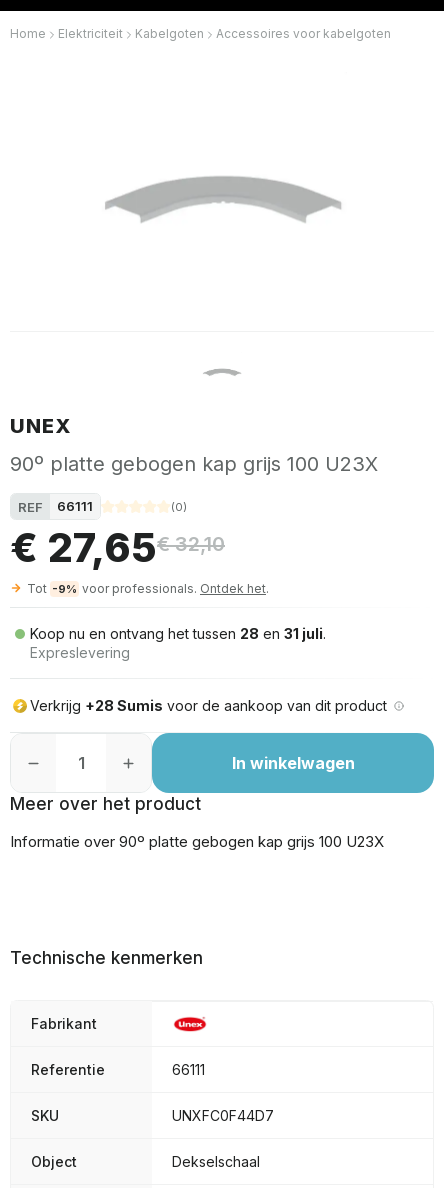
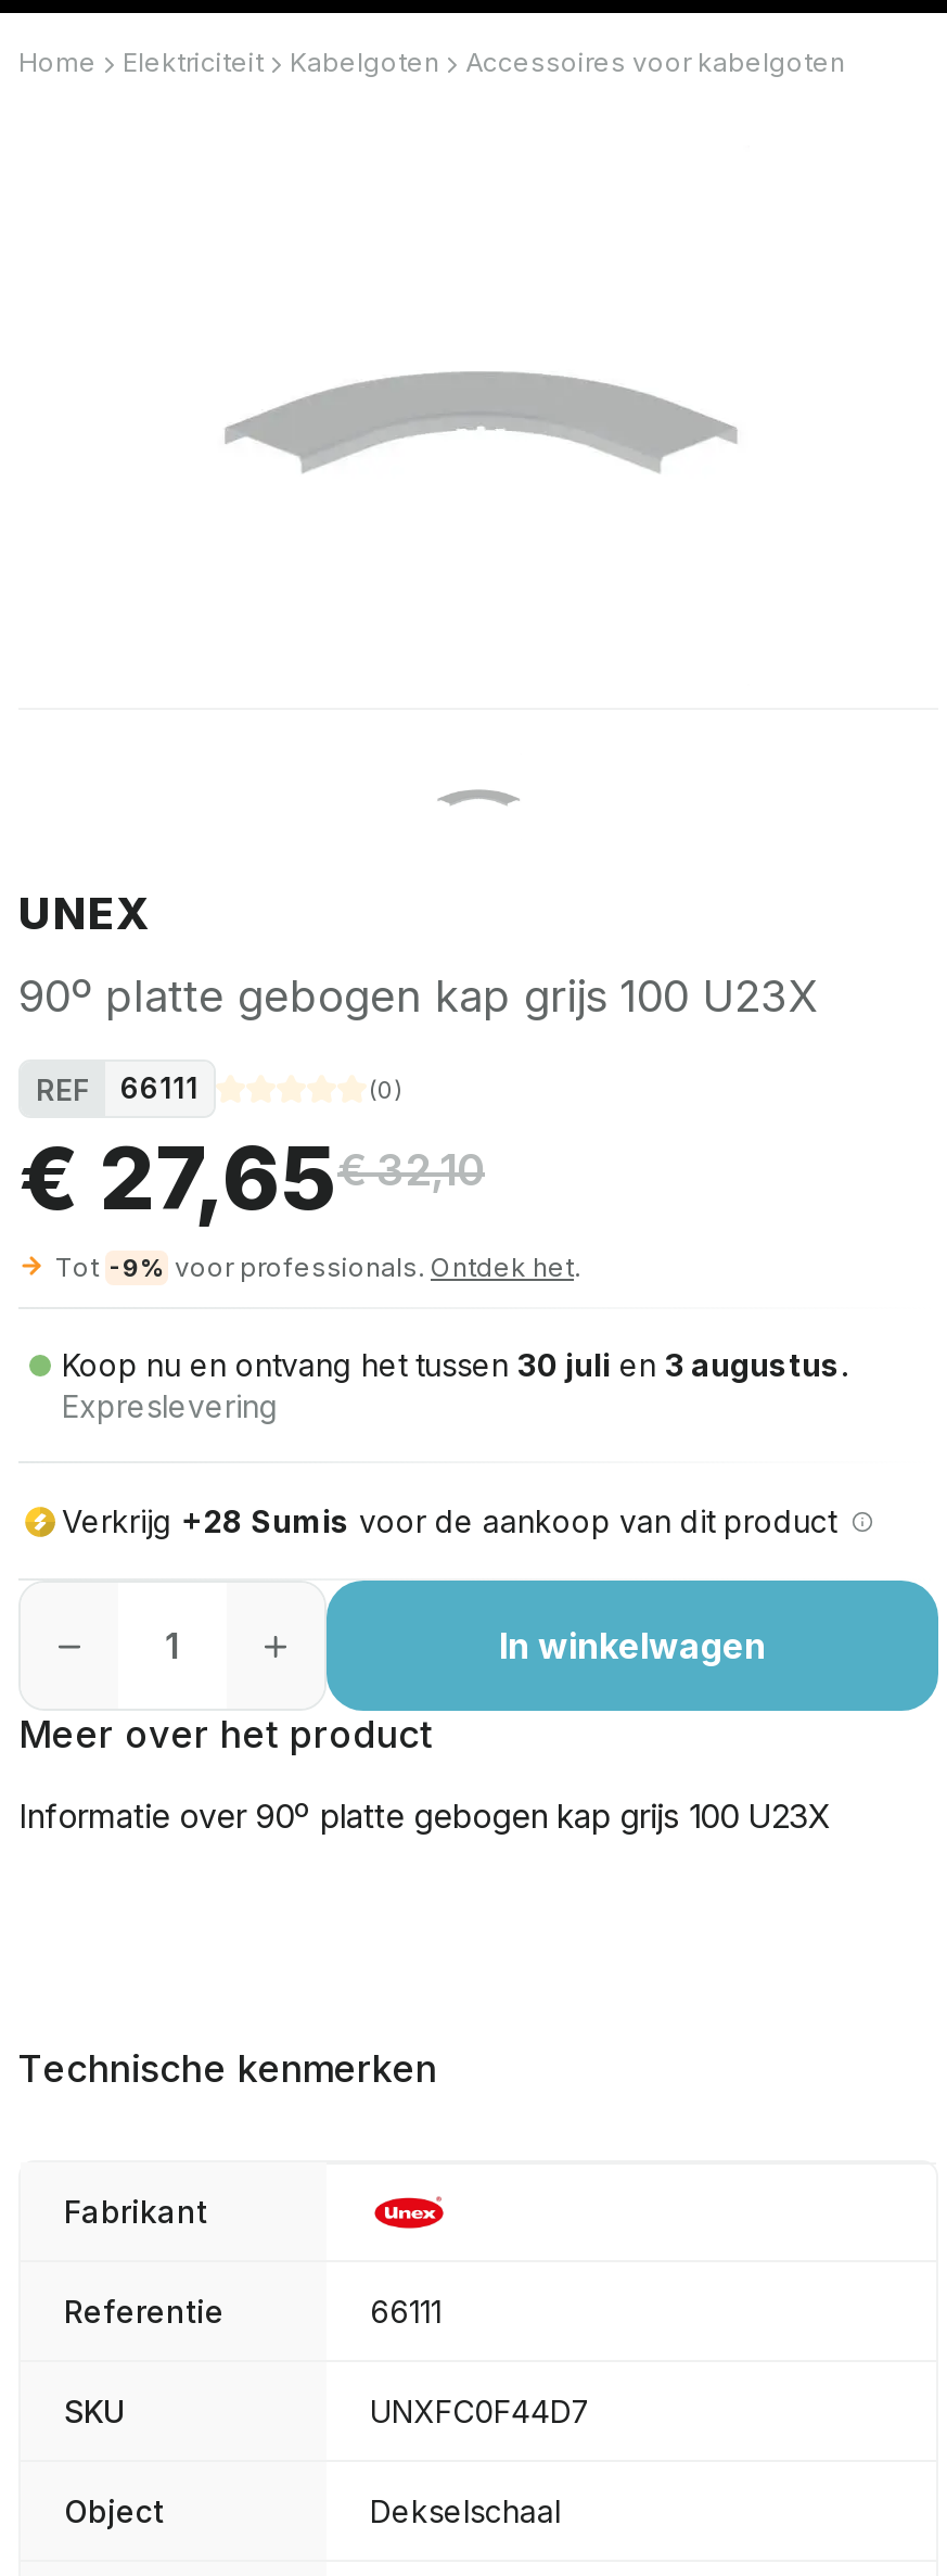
- Koop nu en ontvang het tussen 28 en 31 juli.
+ Koop nu en ontvang het tussen 30 juli en 3 augustus.
